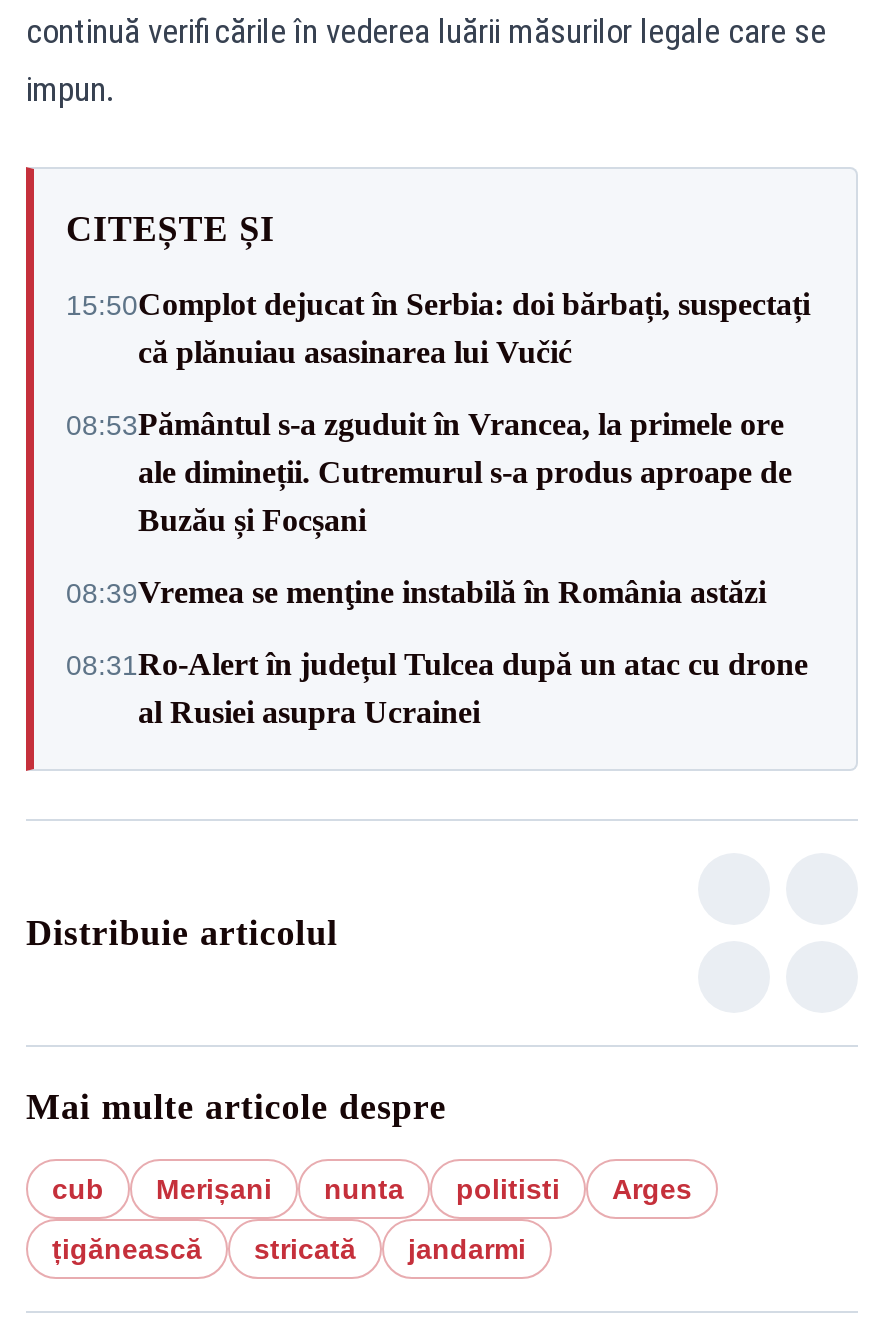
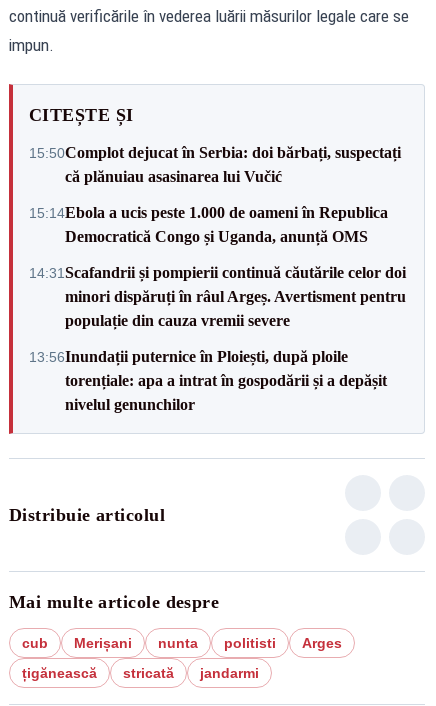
- 08:53Pământul s-a zguduit în Vrancea, la primele ore
- ale dimineții. Cutremurul s-a produs aproape de
- Buzău și Focșani
+ 15:14Ebola a ucis peste 1.000 de oameni în Republica
+ Democratică Congo și Uganda, anunță OMS

- 08:39Vremea se menţine instabilă în România astăzi
+ 14:31 Scafandrii și pompierii continuă căutările celor doi
+ minori dispăruți în râul Argeș. Avertisment pentru
+ populație din cauza vremii severe

- 08:31 Ro-Alert în județul Tulcea după un atac cu drone
- al Rusiei asupra Ucrainei
+ 13:56Inundații puternice în Ploiești, după ploile
+ torențiale: apa a intrat în gospodării și a depășit
+ nivelul genunchilor
